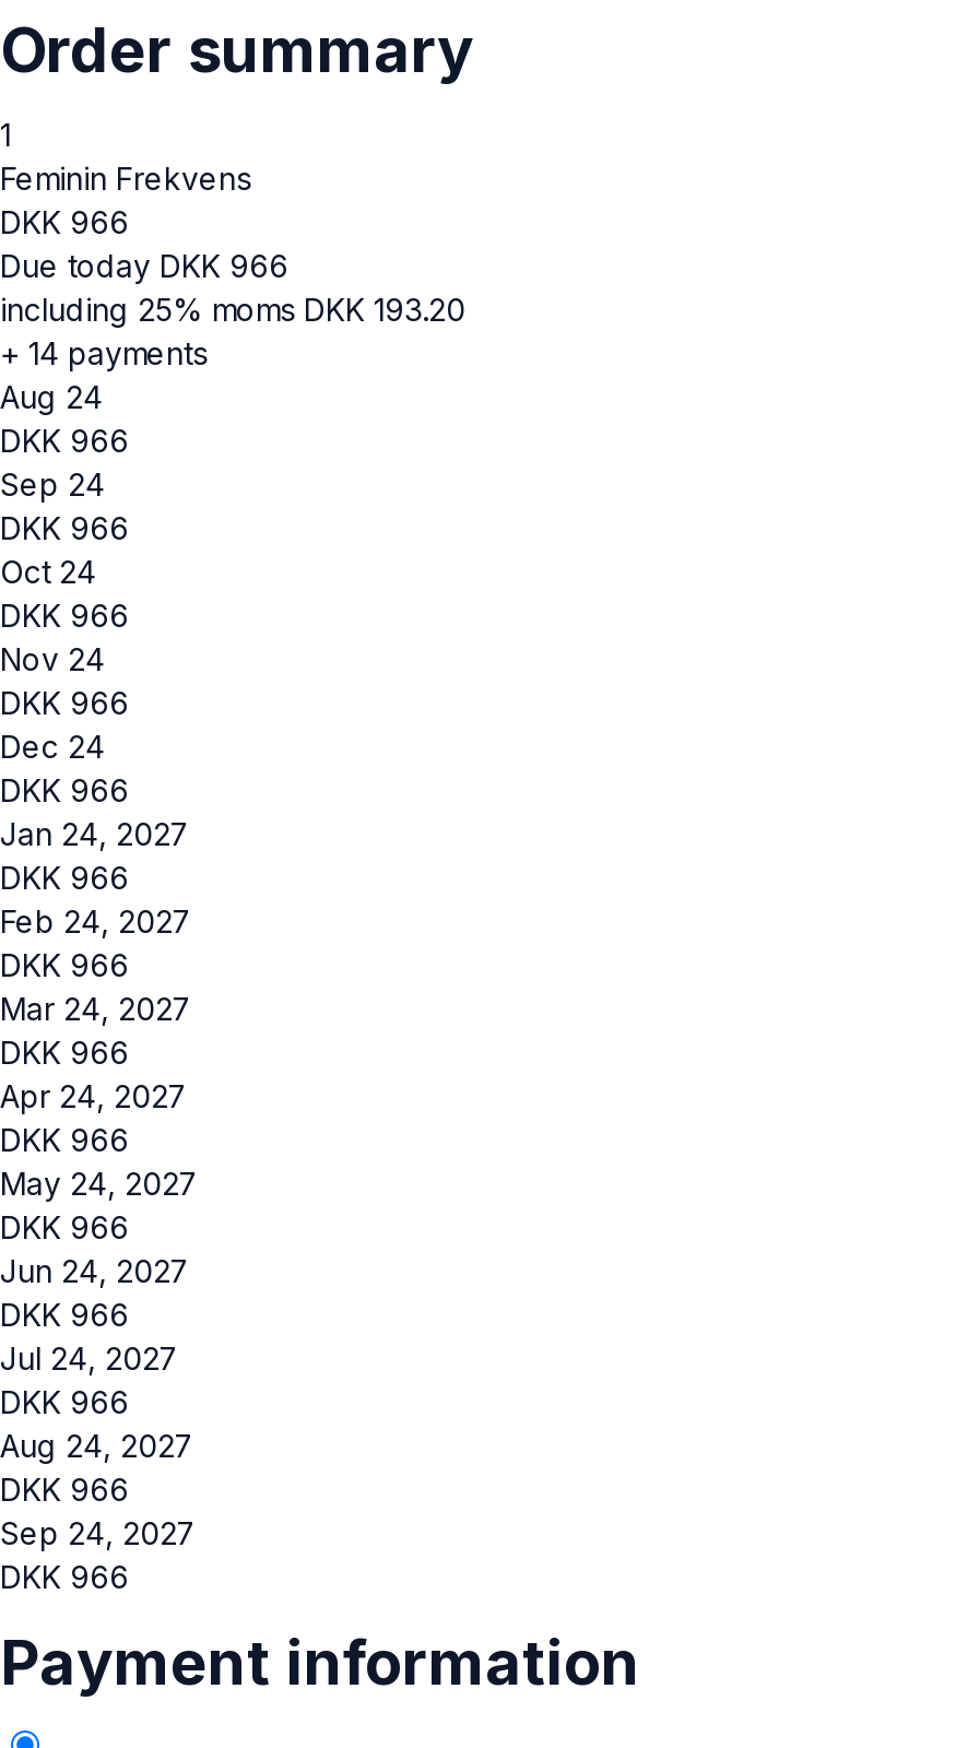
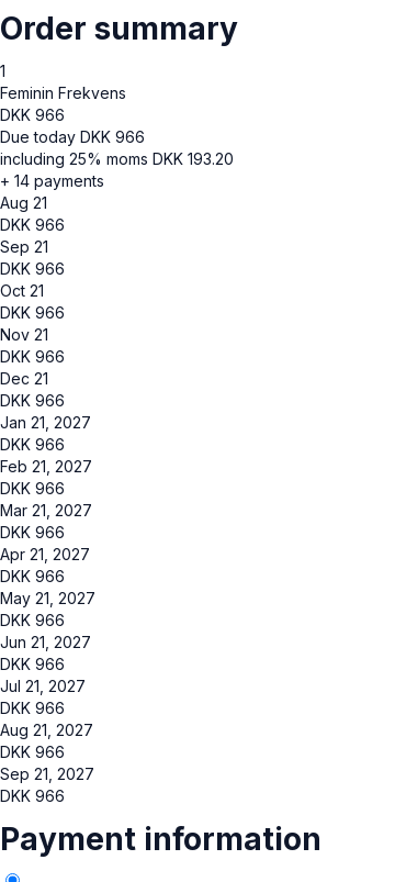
- Aug 24
+ Aug 21

- Sep 24
+ Sep 21

- Oct 24
+ Oct 21

- Nov 24
+ Nov 21

- Dec 24
+ Dec 21

- Jan 24, 2027
+ Jan 21, 2027

- Feb 24, 2027
+ Feb 21, 2027

- Mar 24, 2027
+ Mar 21, 2027

- Apr 24, 2027
+ Apr 21, 2027

- May 24, 2027
+ May 21, 2027

- Jun 24, 2027
+ Jun 21, 2027

- Jul 24, 2027
+ Jul 21, 2027

- Aug 24, 2027
+ Aug 21, 2027

- Sep 24, 2027
+ Sep 21, 2027
